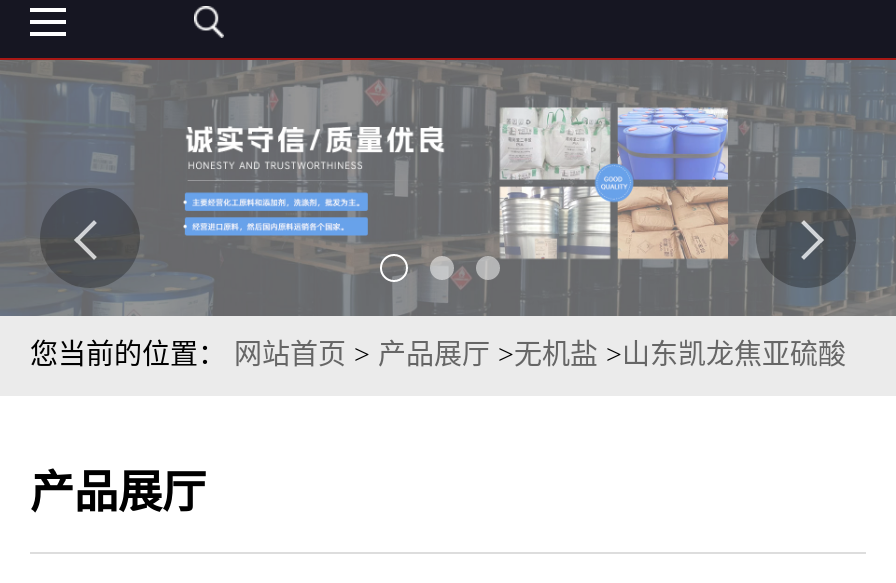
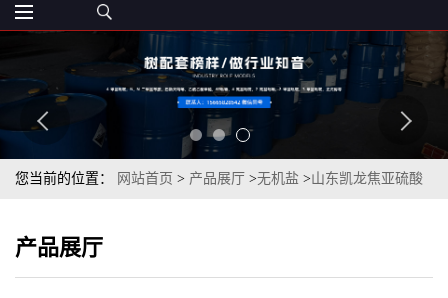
- [image]
+ [image]
